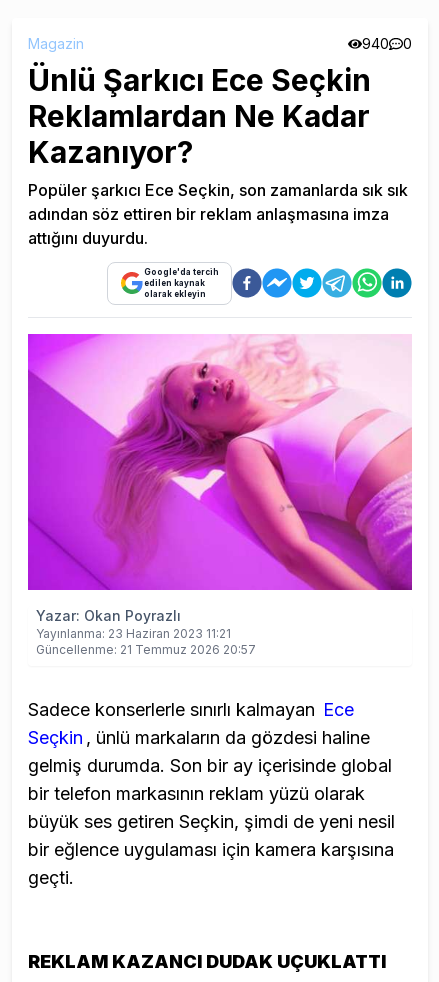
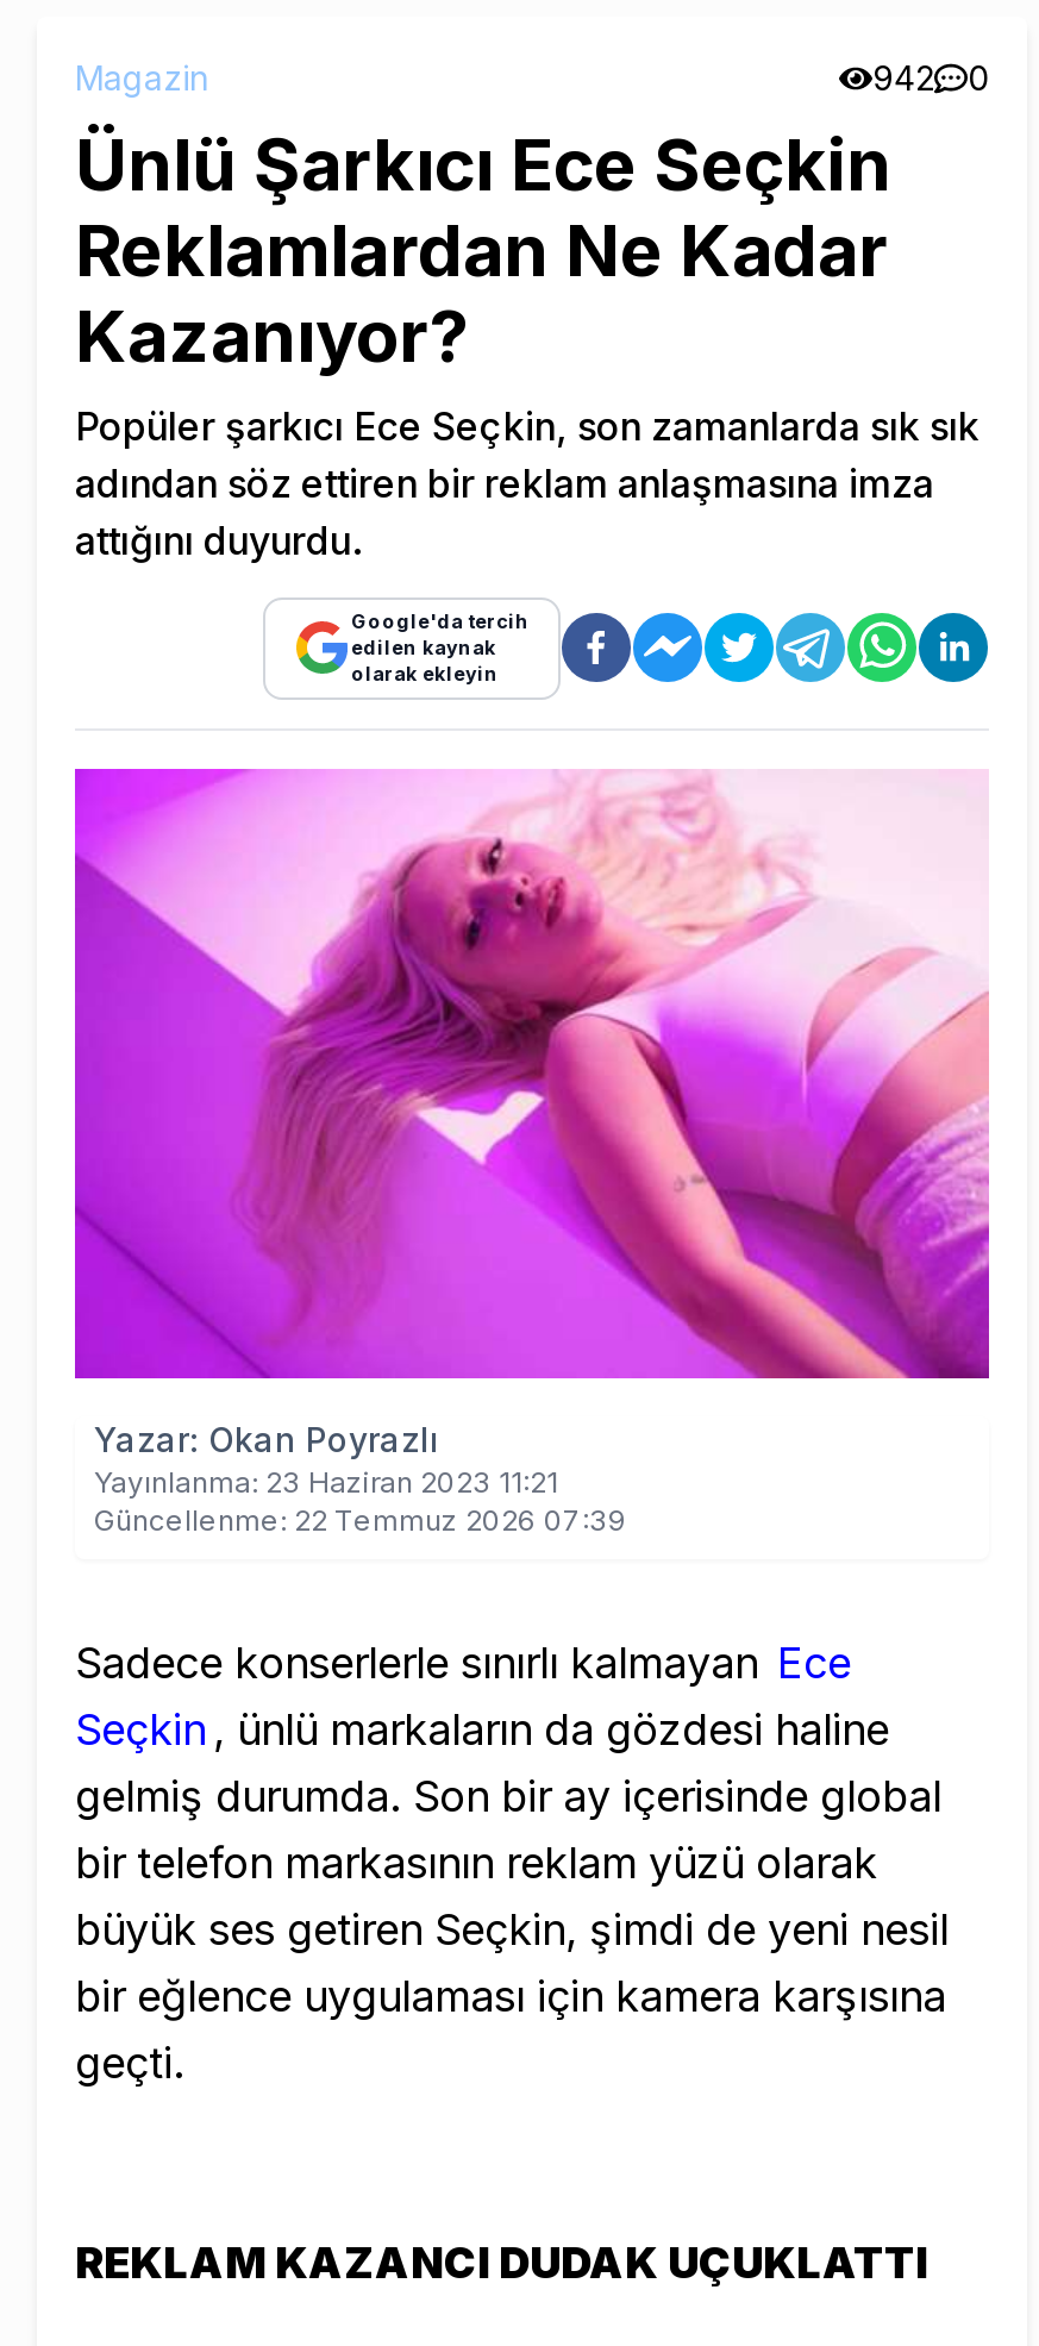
- 940 0
+ 942 0

- Güncellenme: 21 Temmuz 2026 20:57
+ Güncellenme: 22 Temmuz 2026 07:39
